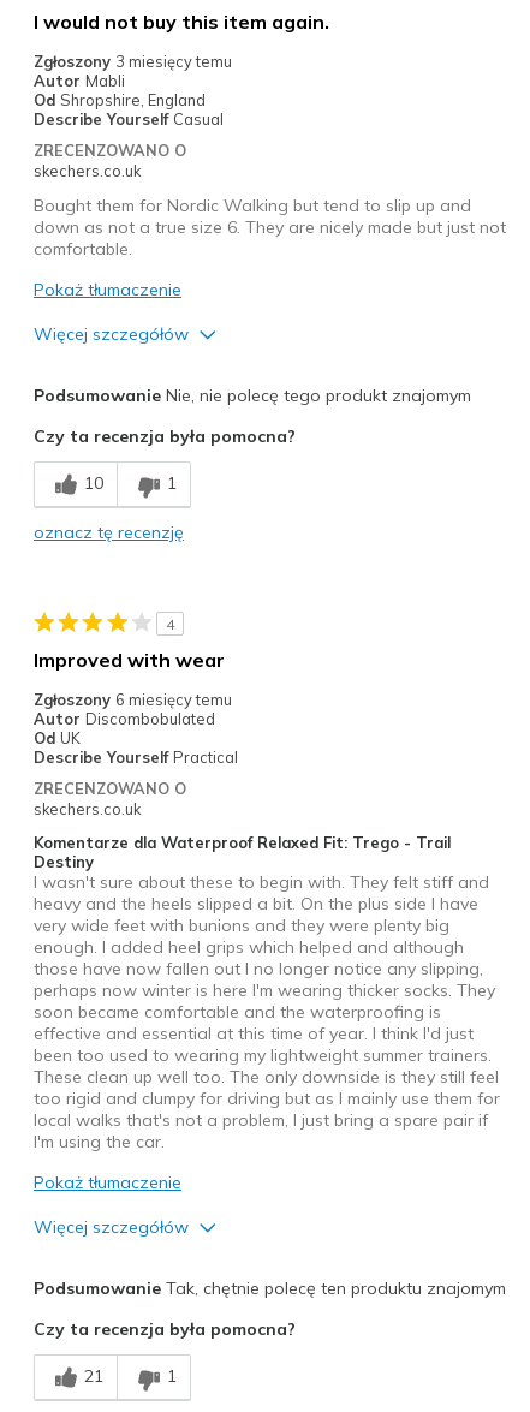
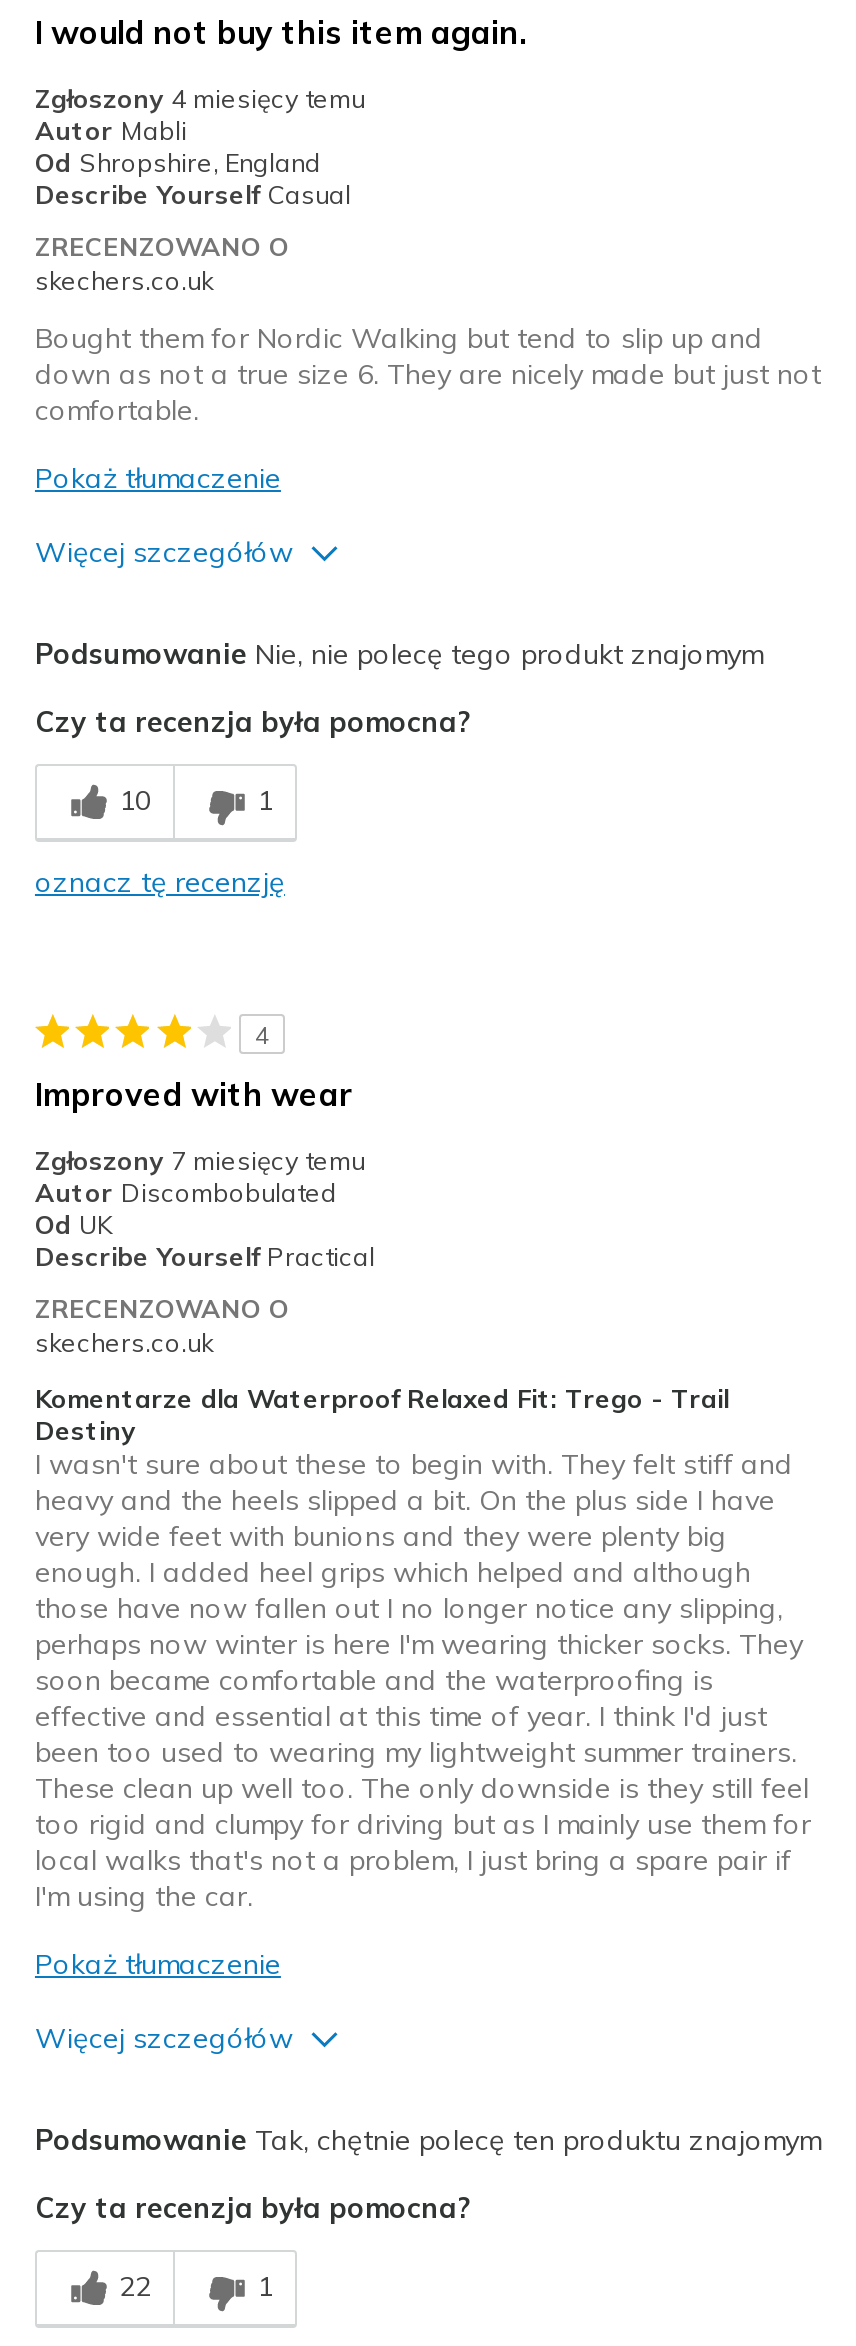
- Zgłoszony 3 miesięcy temu
+ Zgłoszony 4 miesięcy temu

- Zgłoszony 6 miesięcy temu
+ Zgłoszony 7 miesięcy temu

- 21
+ 22
